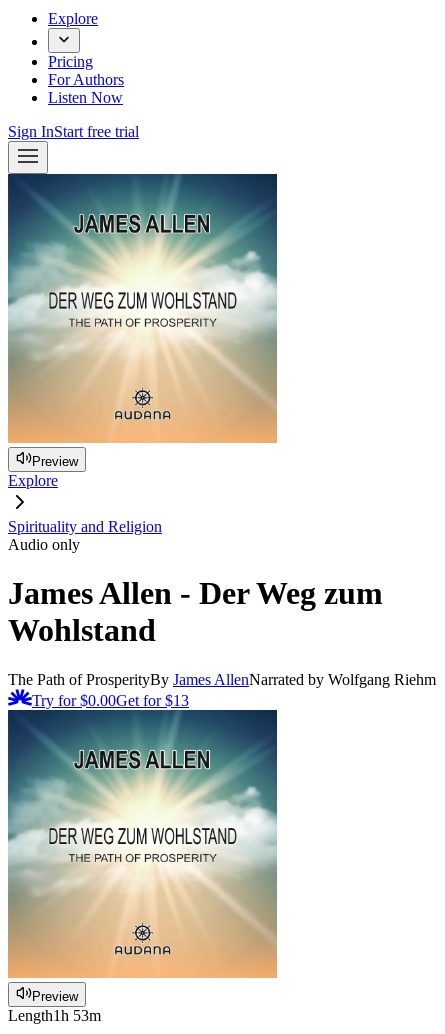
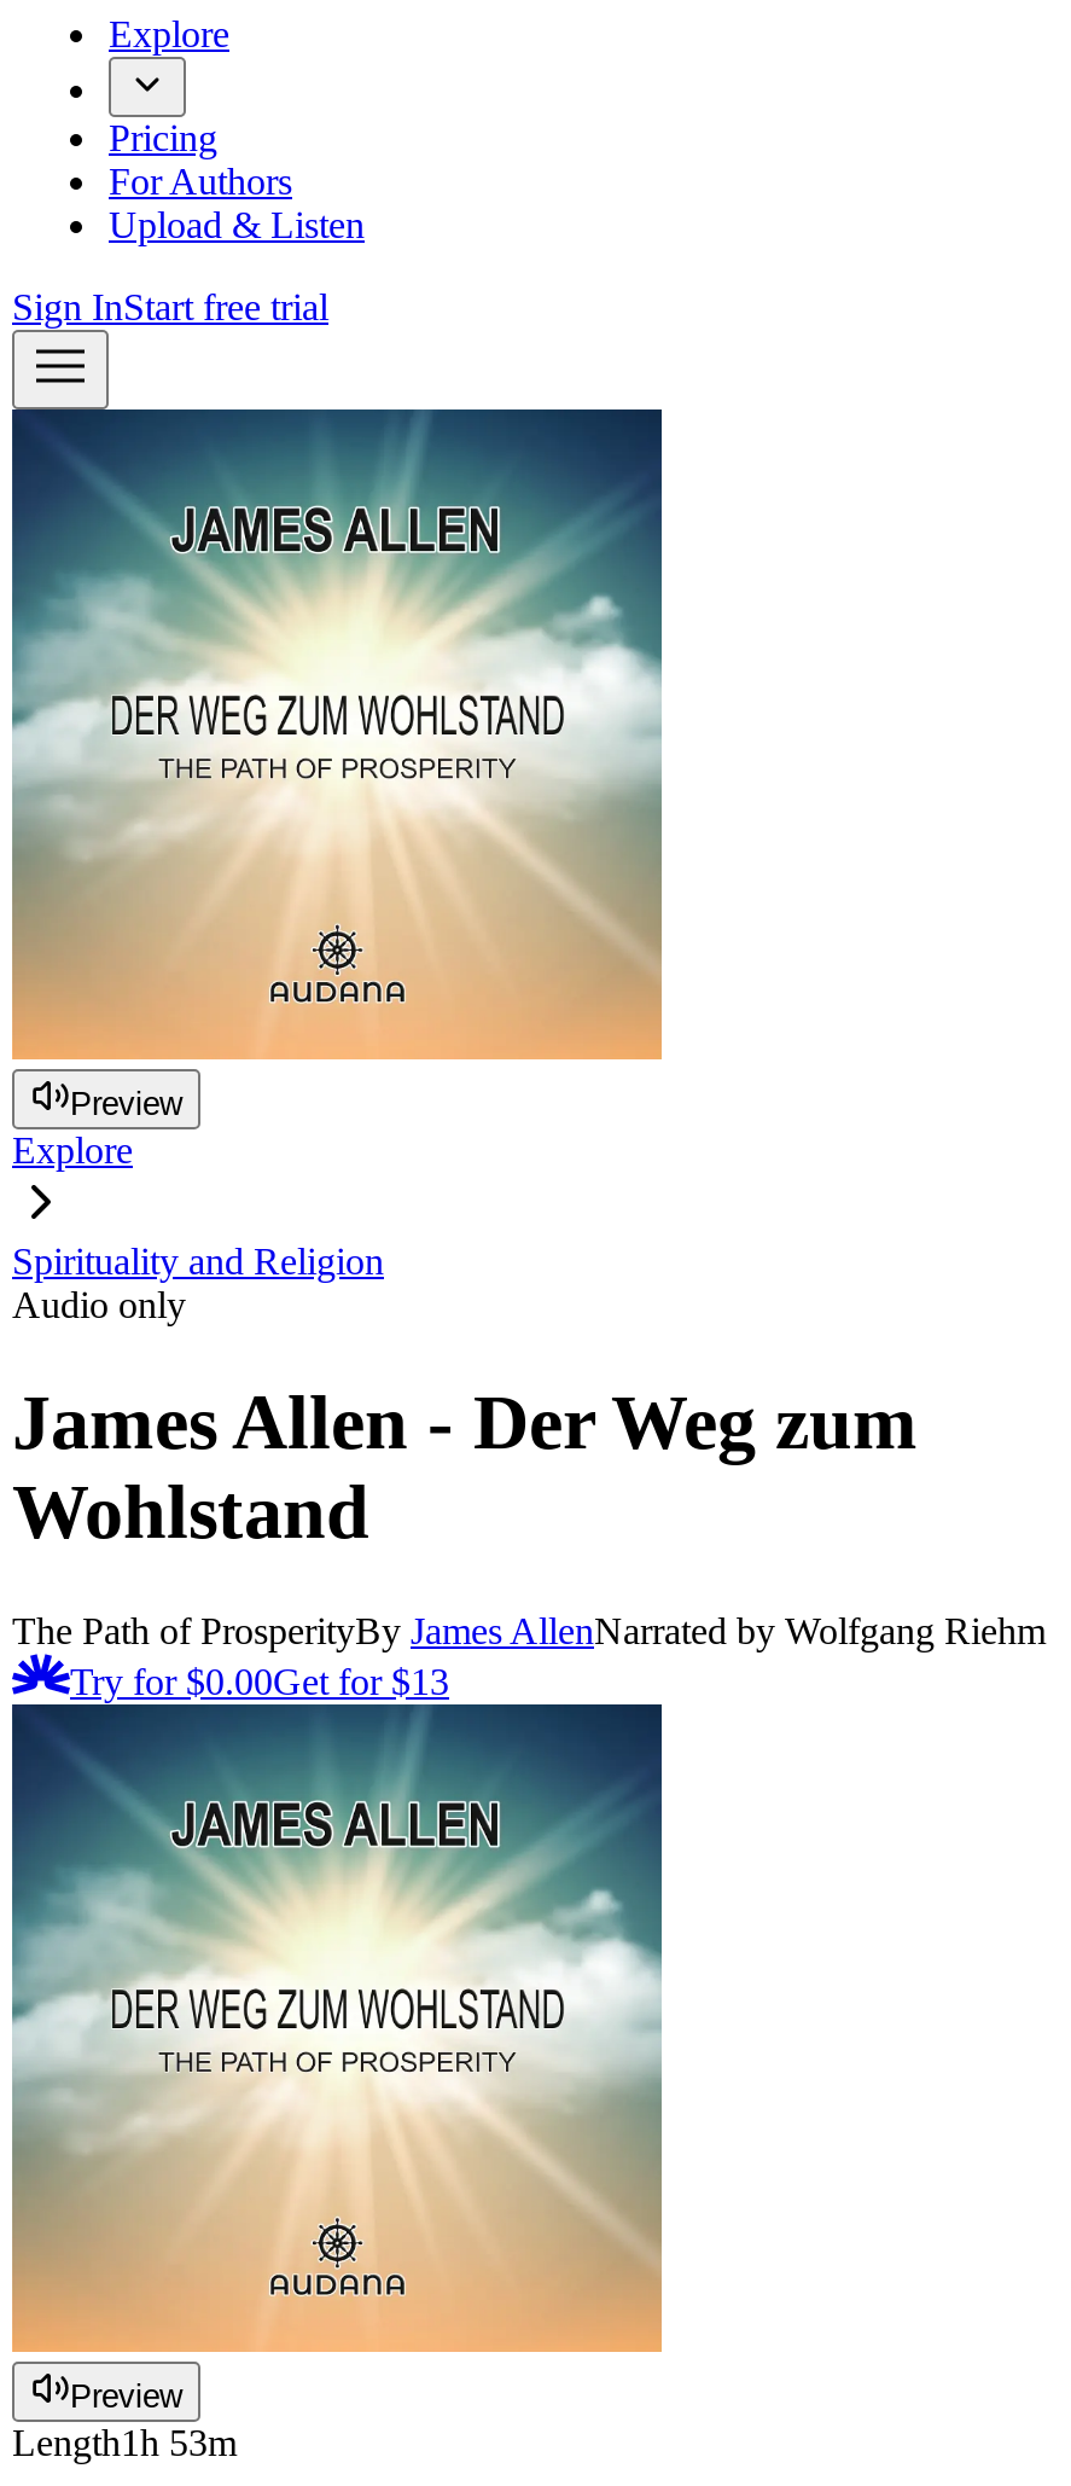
- Listen Now
+ Upload & Listen
